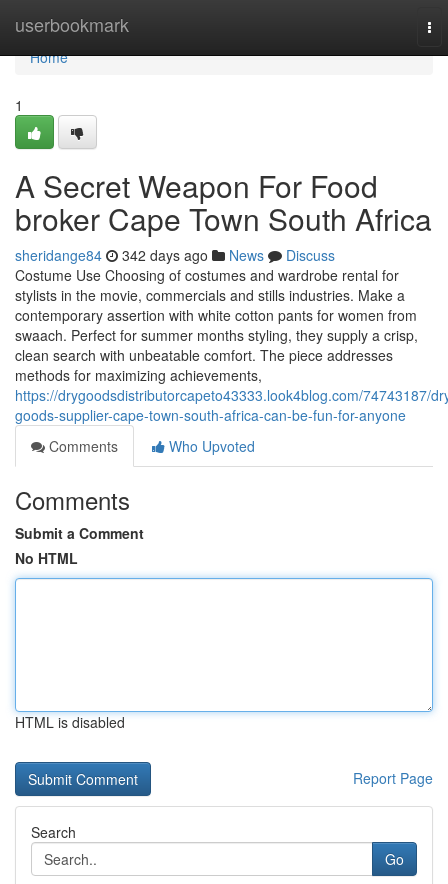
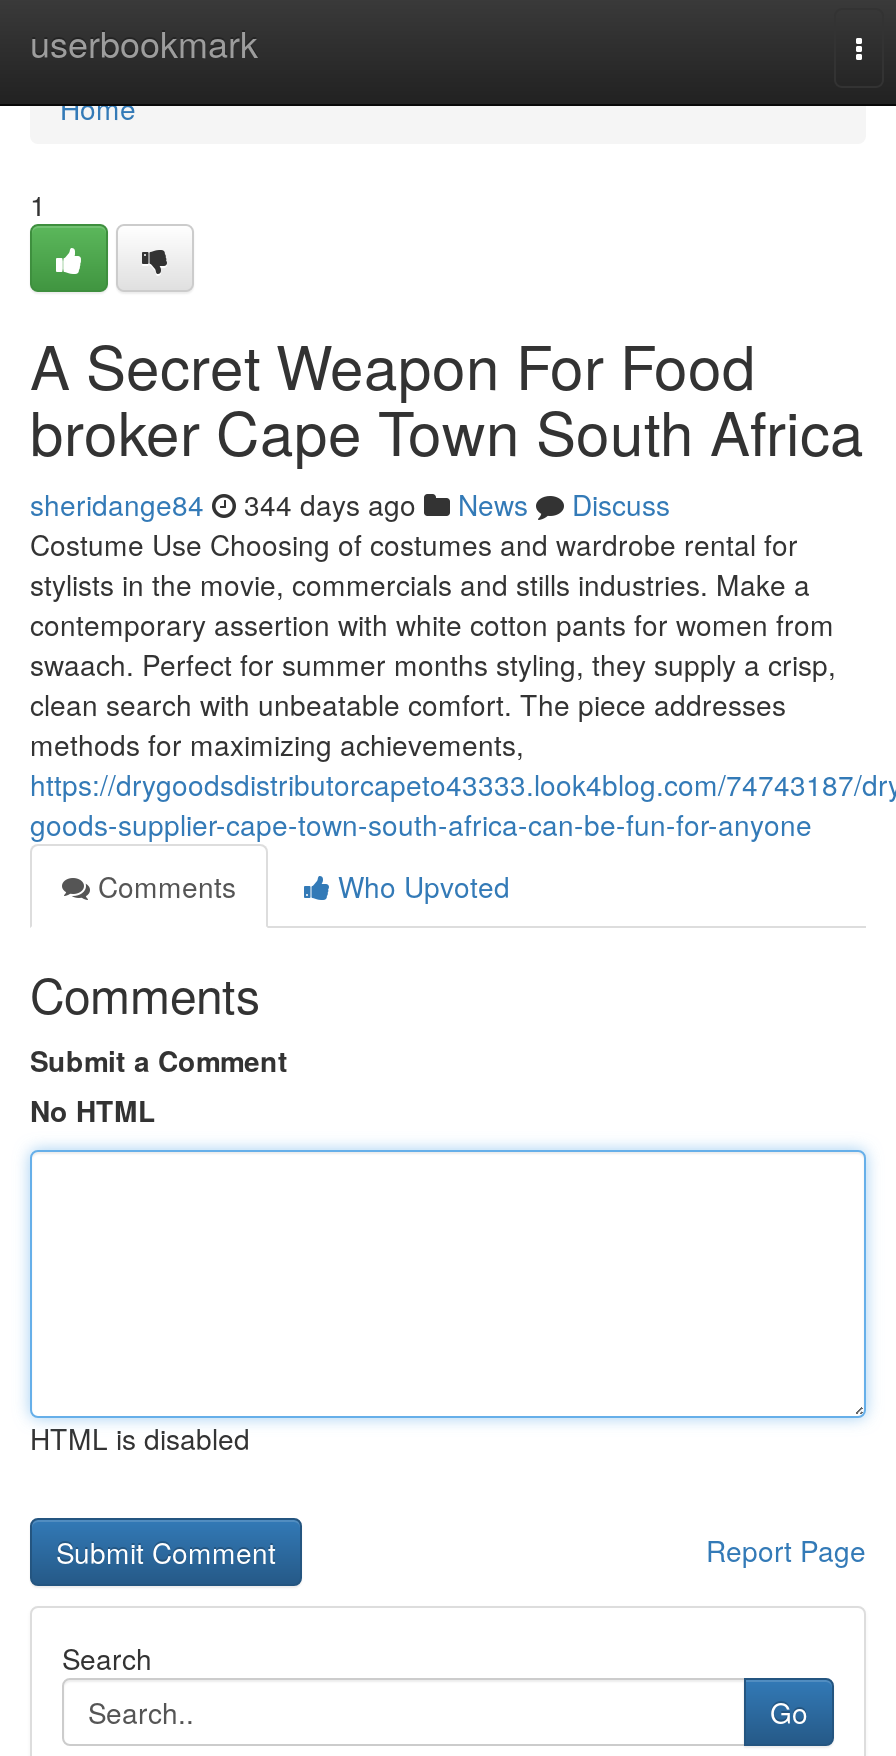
- sheridange84 342 days ago News Discuss
+ sheridange84 344 days ago News Discuss
